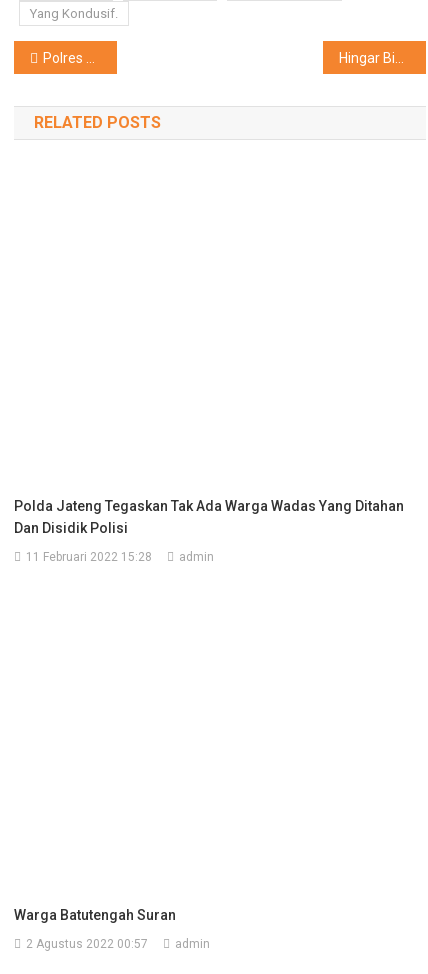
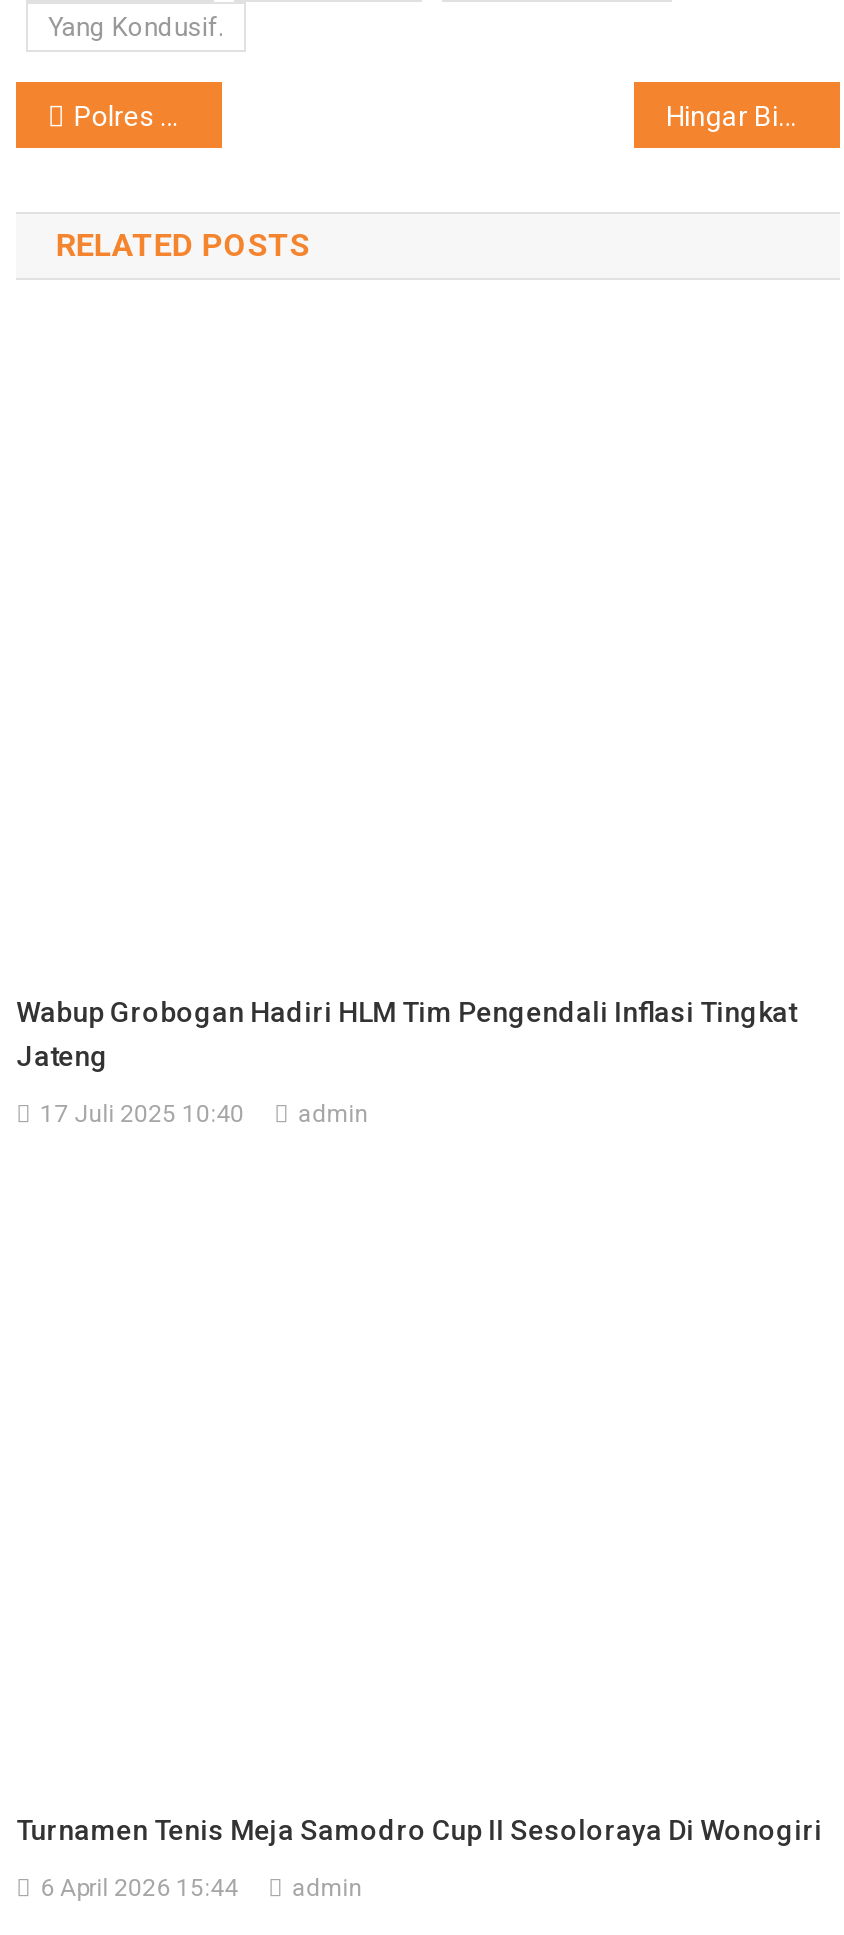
- Polda Jateng Tegaskan Tak Ada Warga Wadas Yang Ditahan
- Dan Disidik Polisi
+ Wabup Grobogan Hadiri HLM Tim Pengendali Inflasi Tingkat
+ Jateng

- 11 Februari 2022 15:28 admin
+ 17 Juli 2025 10:40 admin

- Warga Batutengah Suran
+ Turnamen Tenis Meja Samodro Cup II Sesoloraya Di Wonogiri

- 2 Agustus 2022 00:57 admin
+ 6 April 2026 15:44 admin
